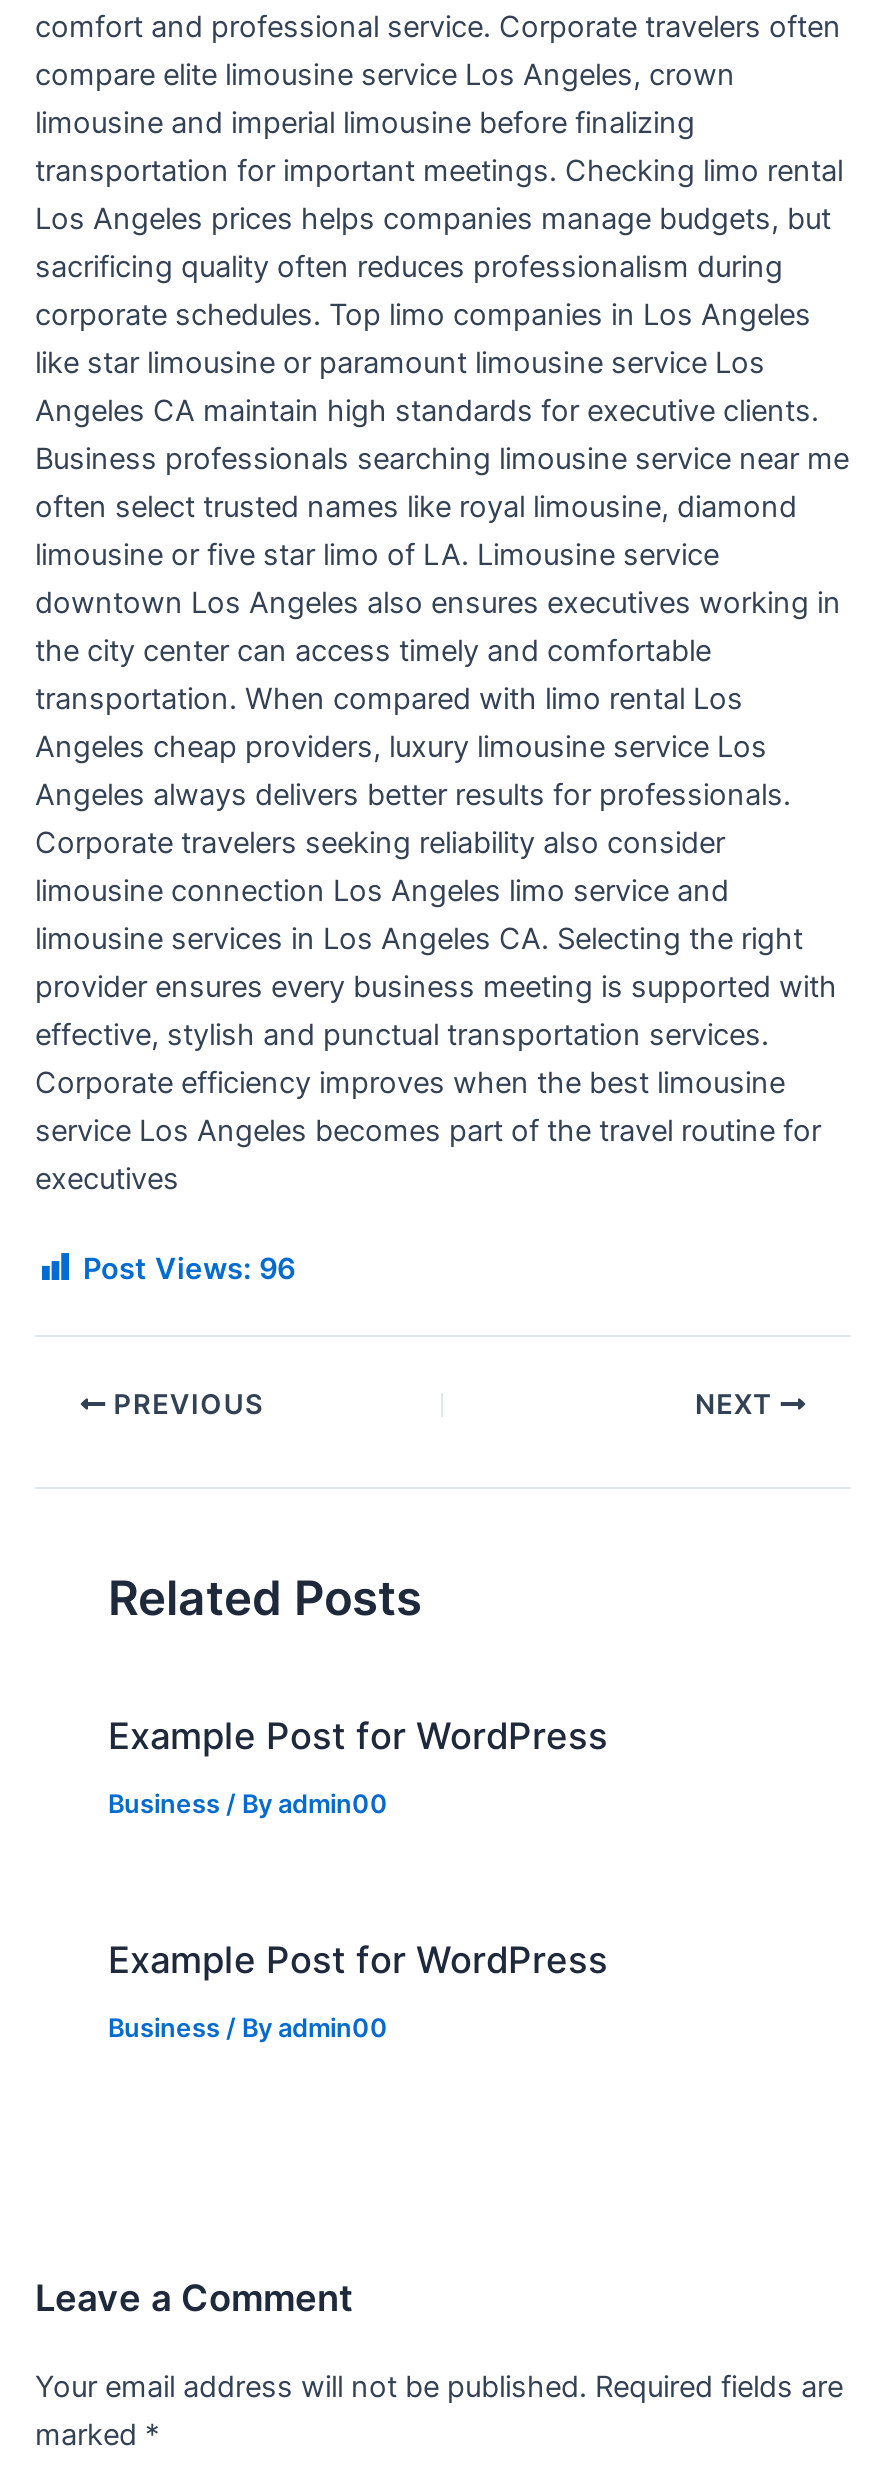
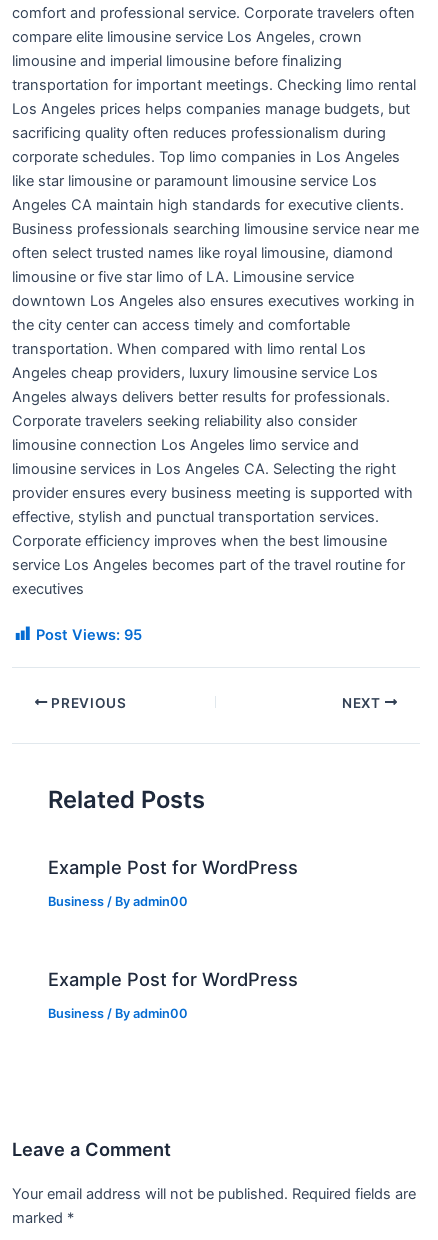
- Post Views: 96
+ Post Views: 95
